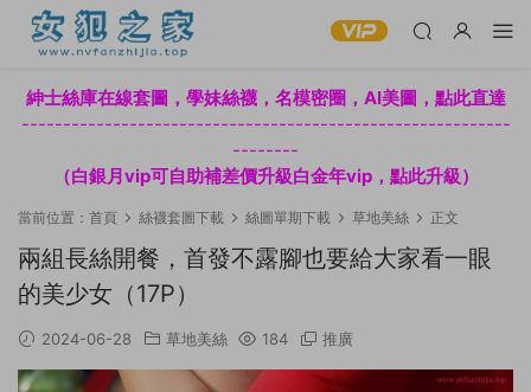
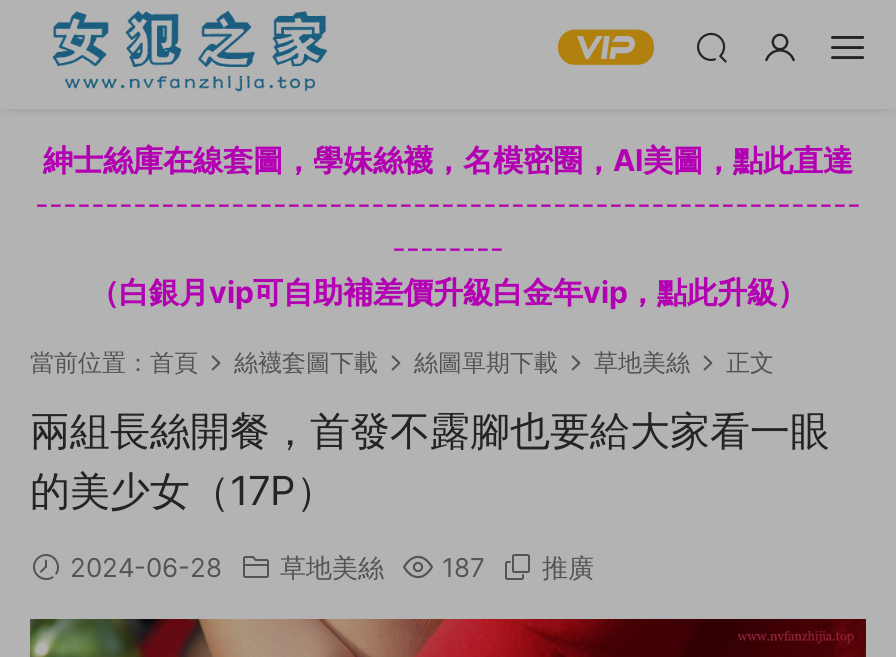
- 2024-06-28 草地美絲 184 推廣
+ 2024-06-28 草地美絲 187 推廣
